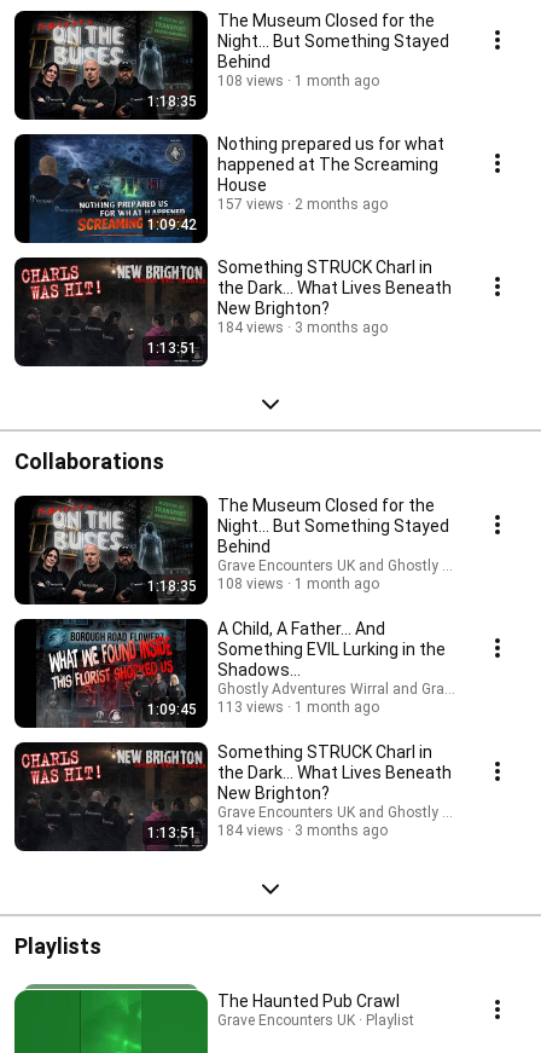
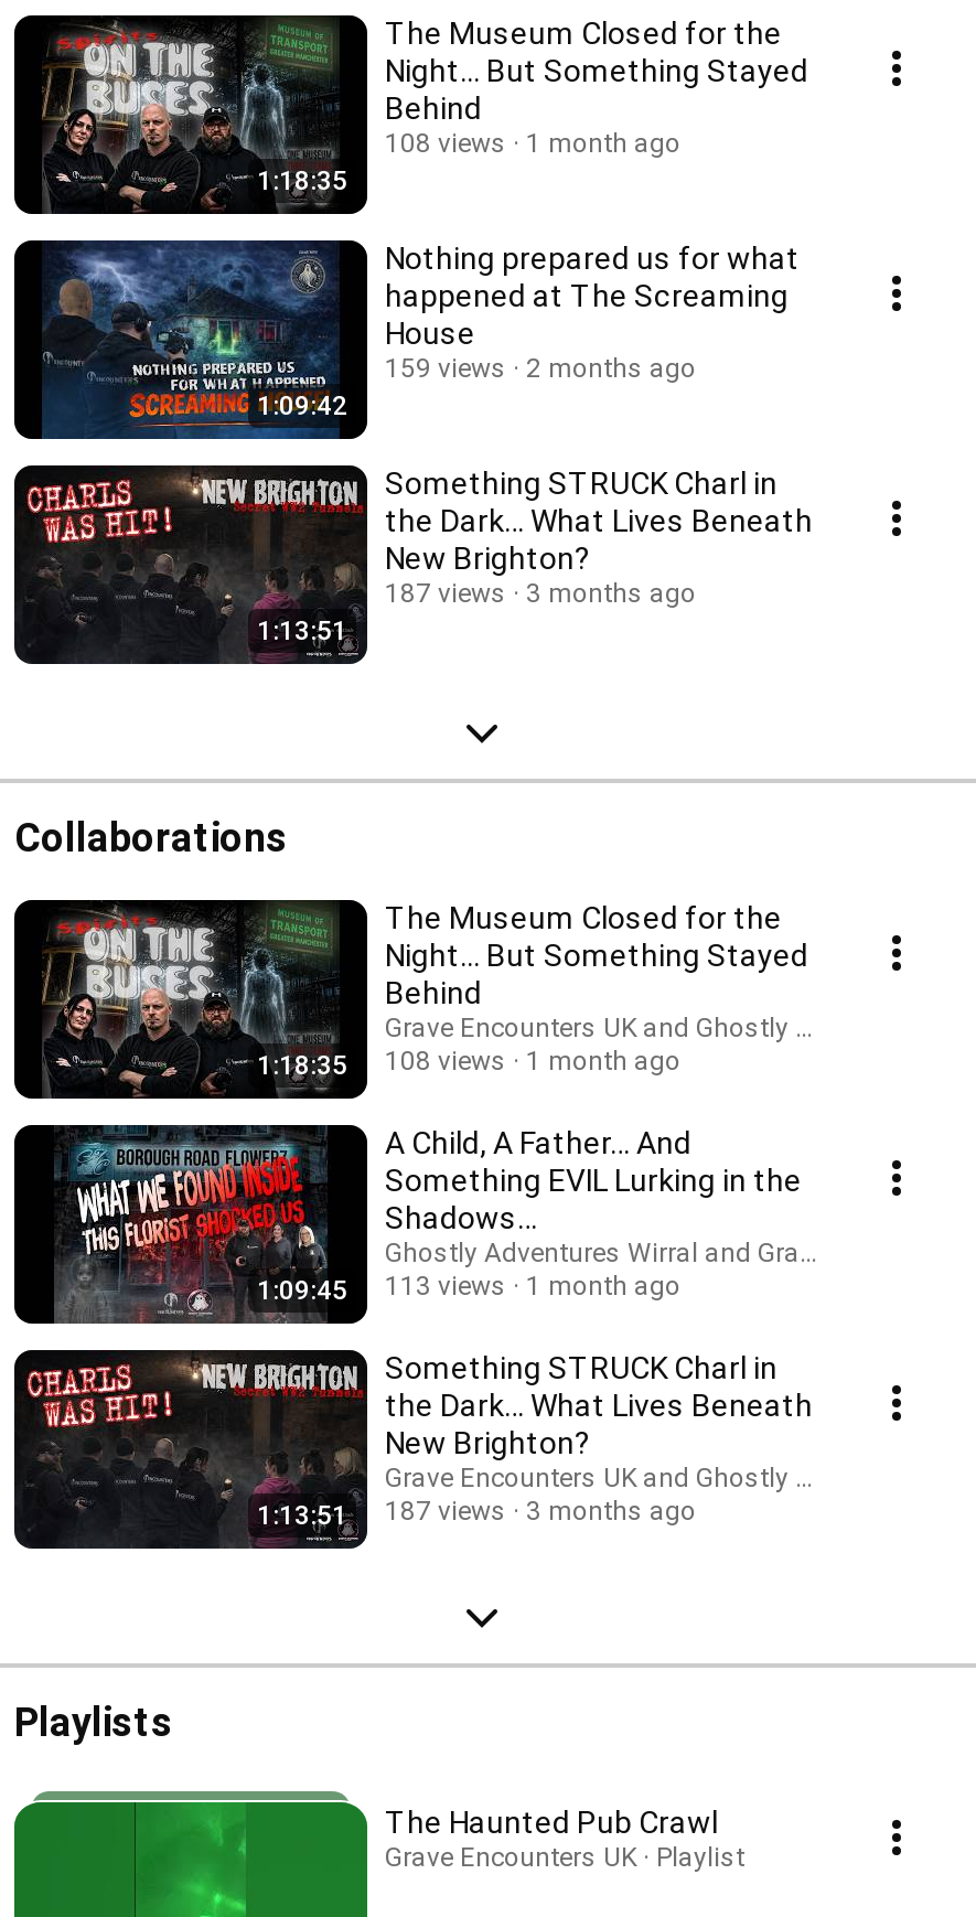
- 157 views 2 months ago
+ 159 views 2 months ago

- 184 views 3 months ago
+ 187 views 3 months ago

- 1:13:51 184 views 3 months ago
+ 1:13:51 187 views 3 months ago
